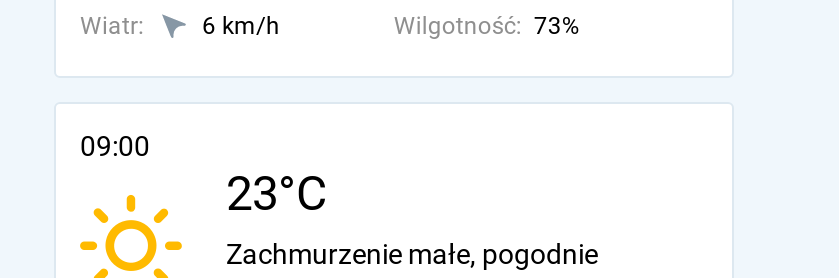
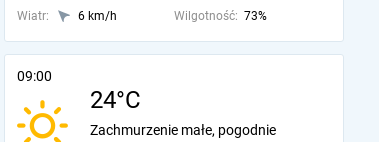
- 23°C
+ 24°C
